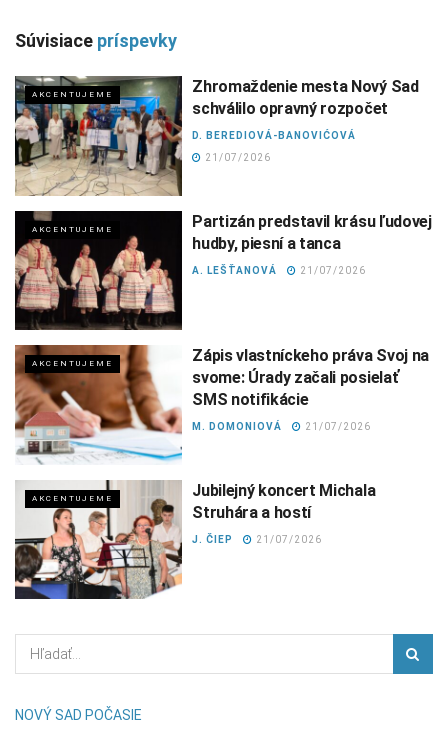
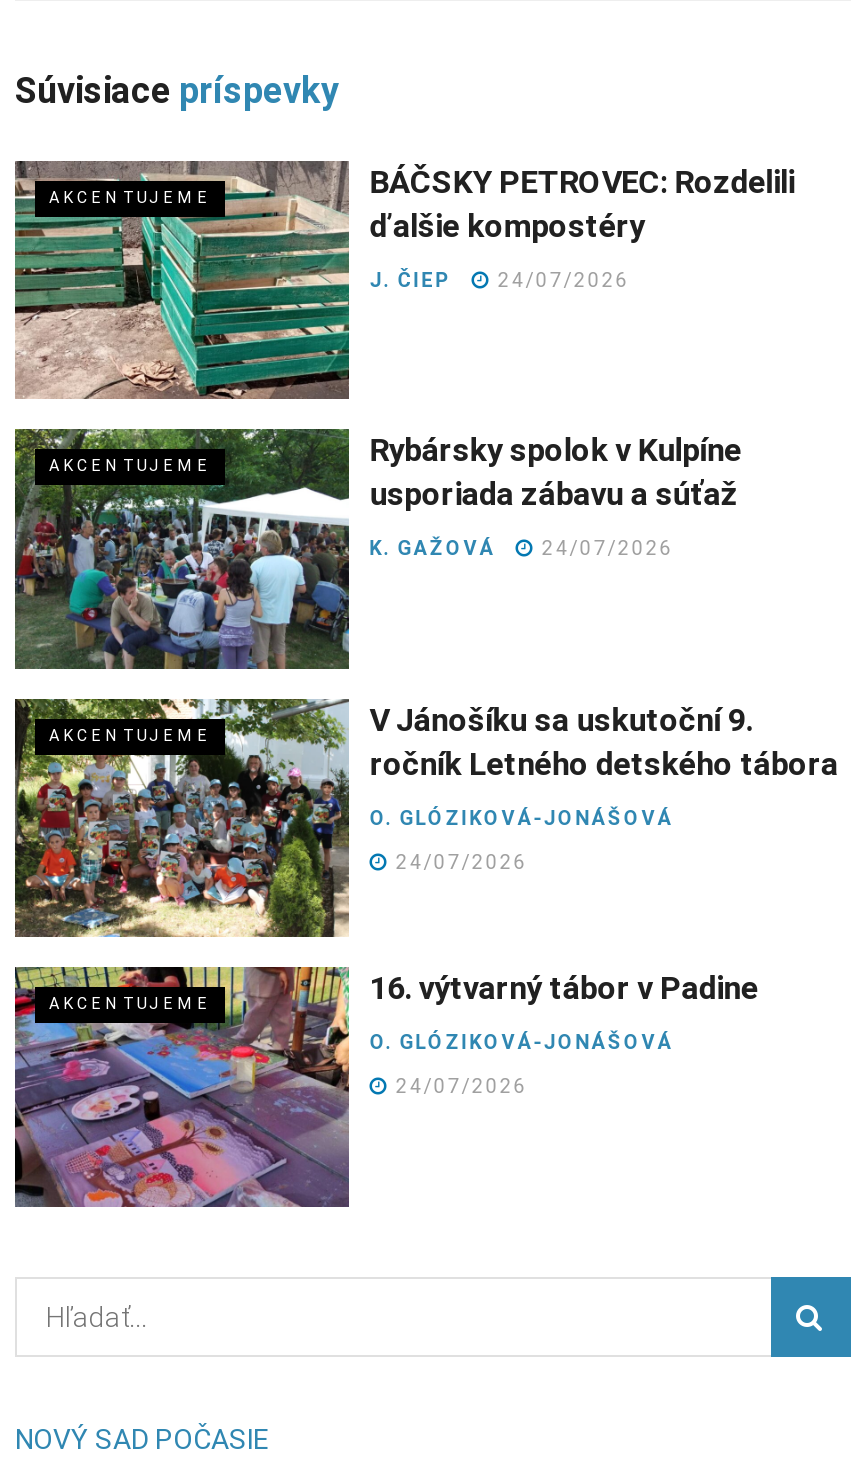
- [image]
- Zhromaždenie mesta Nový Sad
- schválilo opravný rozpočet
- D. BEREDIOVÁ-BANOVIĆOVÁ
- 21/07/2026
+ [image]
+ BÁČSKY PETROVEC: Rozdelili
+ ďalšie kompostéry
+ J. ČIEP
+ 24/07/2026

- [image]
- Partizán predstavil krásu ľudovej
- hudby, piesní a tanca
+ [image]
+ Rybársky spolok v Kulpíne
+ usporiada zábavu a súťaž

- A. LEŠŤANOVÁ
- 21/07/2026
+ K. GAŽOVÁ
+ 24/07/2026

- [image]
- Zápis vlastníckeho práva Svoj na
- svome: Úrady začali posielať
- SMS notifikácie
- M. DOMONIOVÁ
- 21/07/2026
+ [image]
+ V Jánošíku sa uskutoční 9.
+ ročník Letného detského tábora
+ O. GLÓZIKOVÁ-JONÁŠOVÁ
+ 24/07/2026

- [image]
- Jubilejný koncert Michala
- Struhára a hostí
- J. ČIEP
- 21/07/2026
+ [image]
+ 16. výtvarný tábor v Padine
+ O. GLÓZIKOVÁ-JONÁŠOVÁ
+ 24/07/2026
